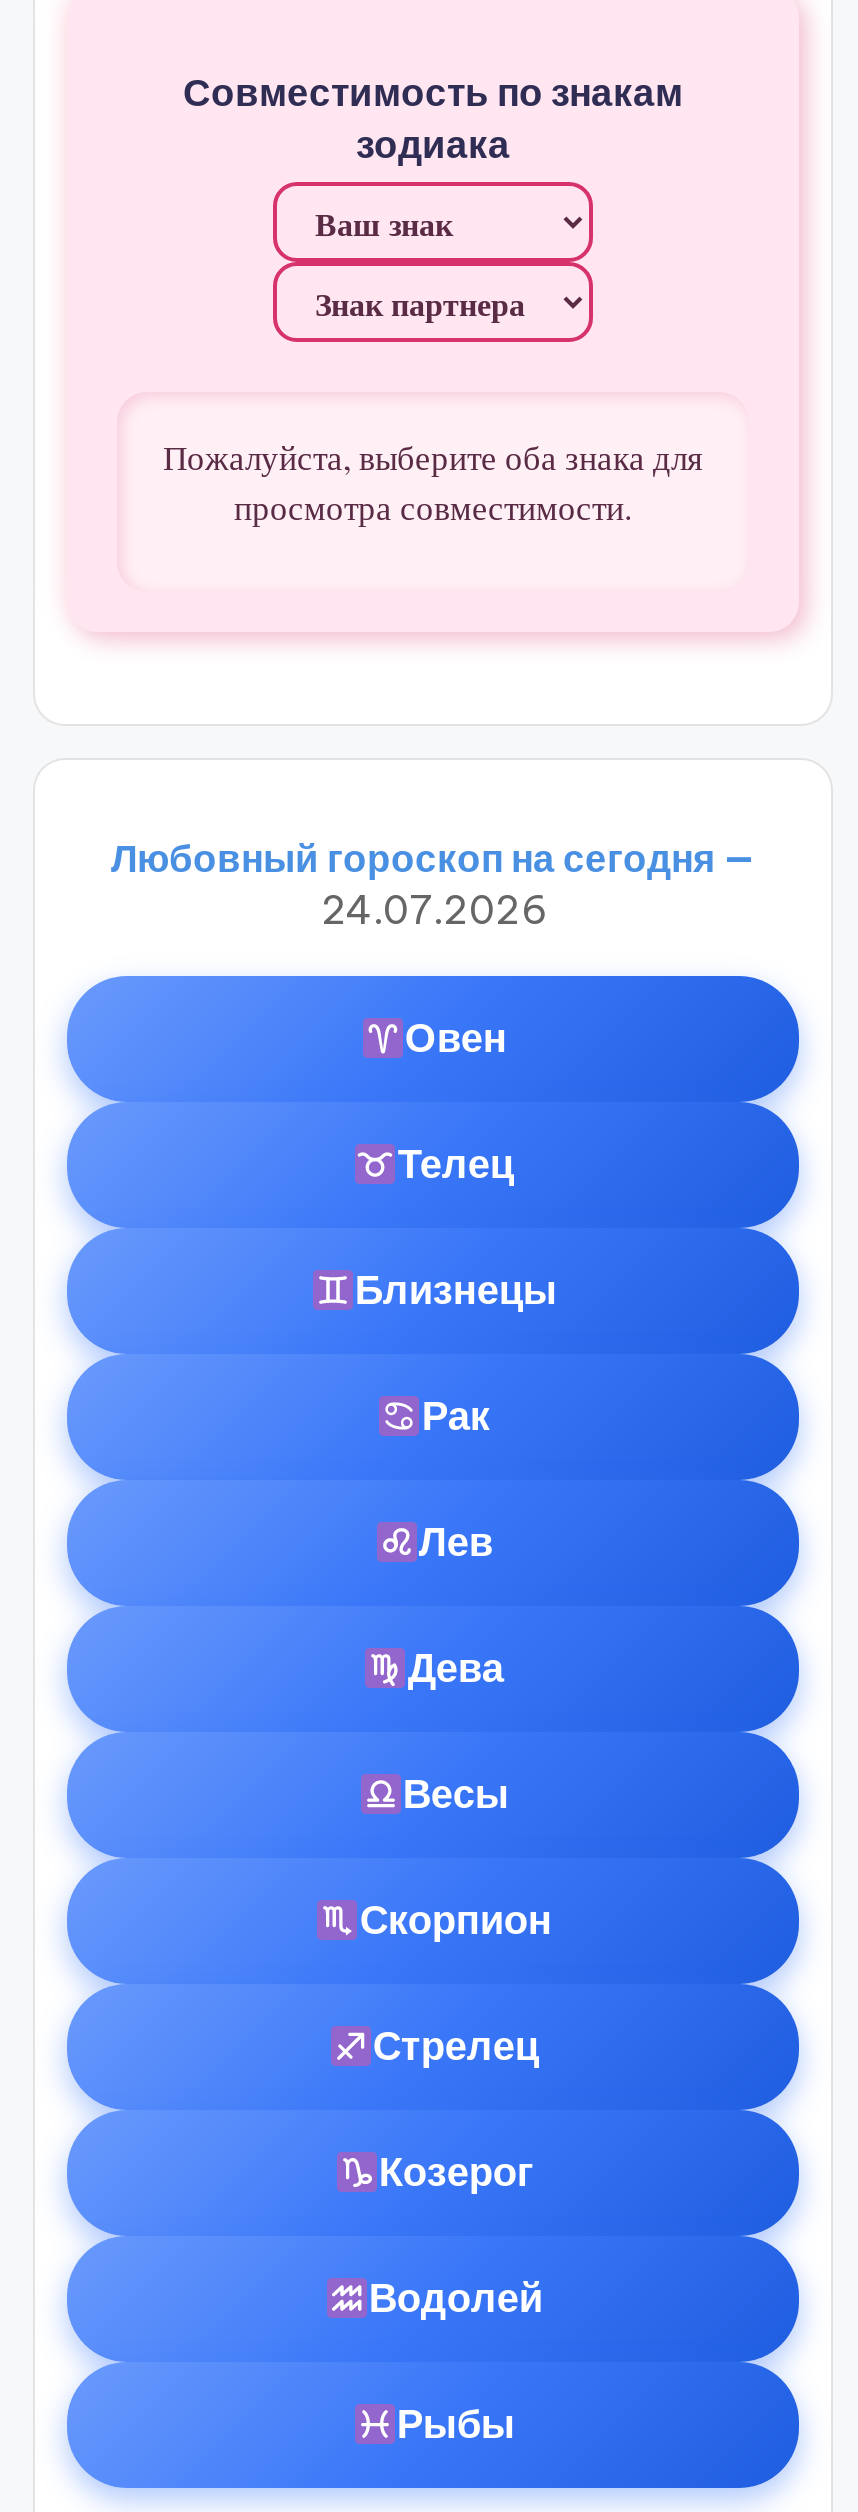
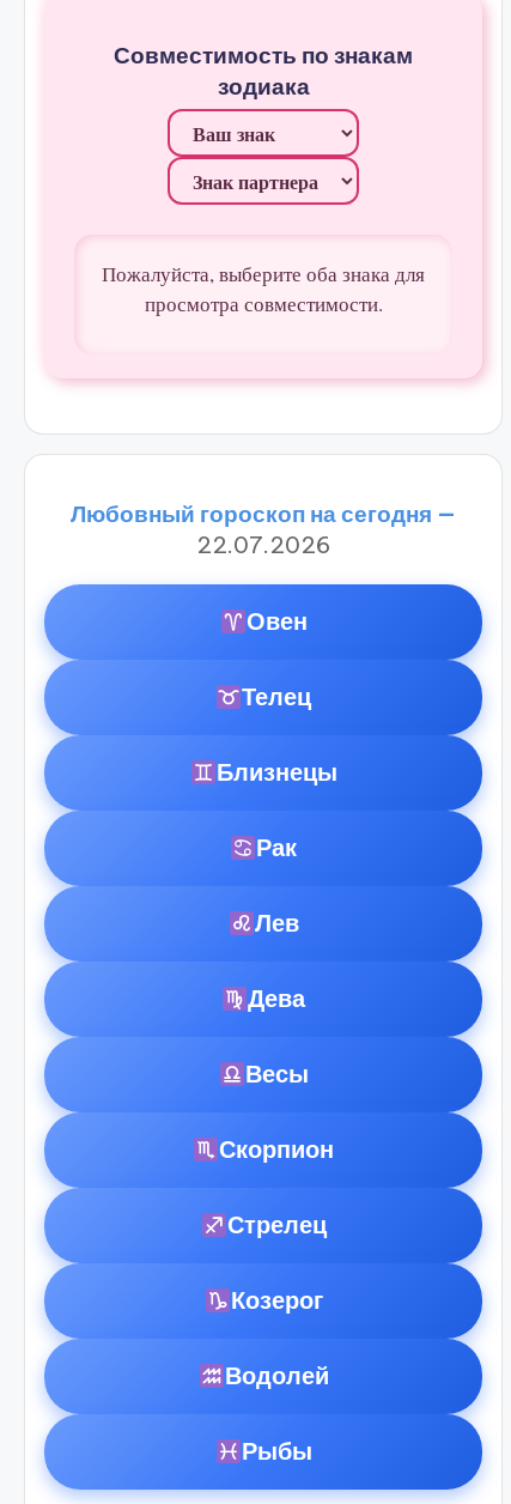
- 24.07.2026
+ 22.07.2026
